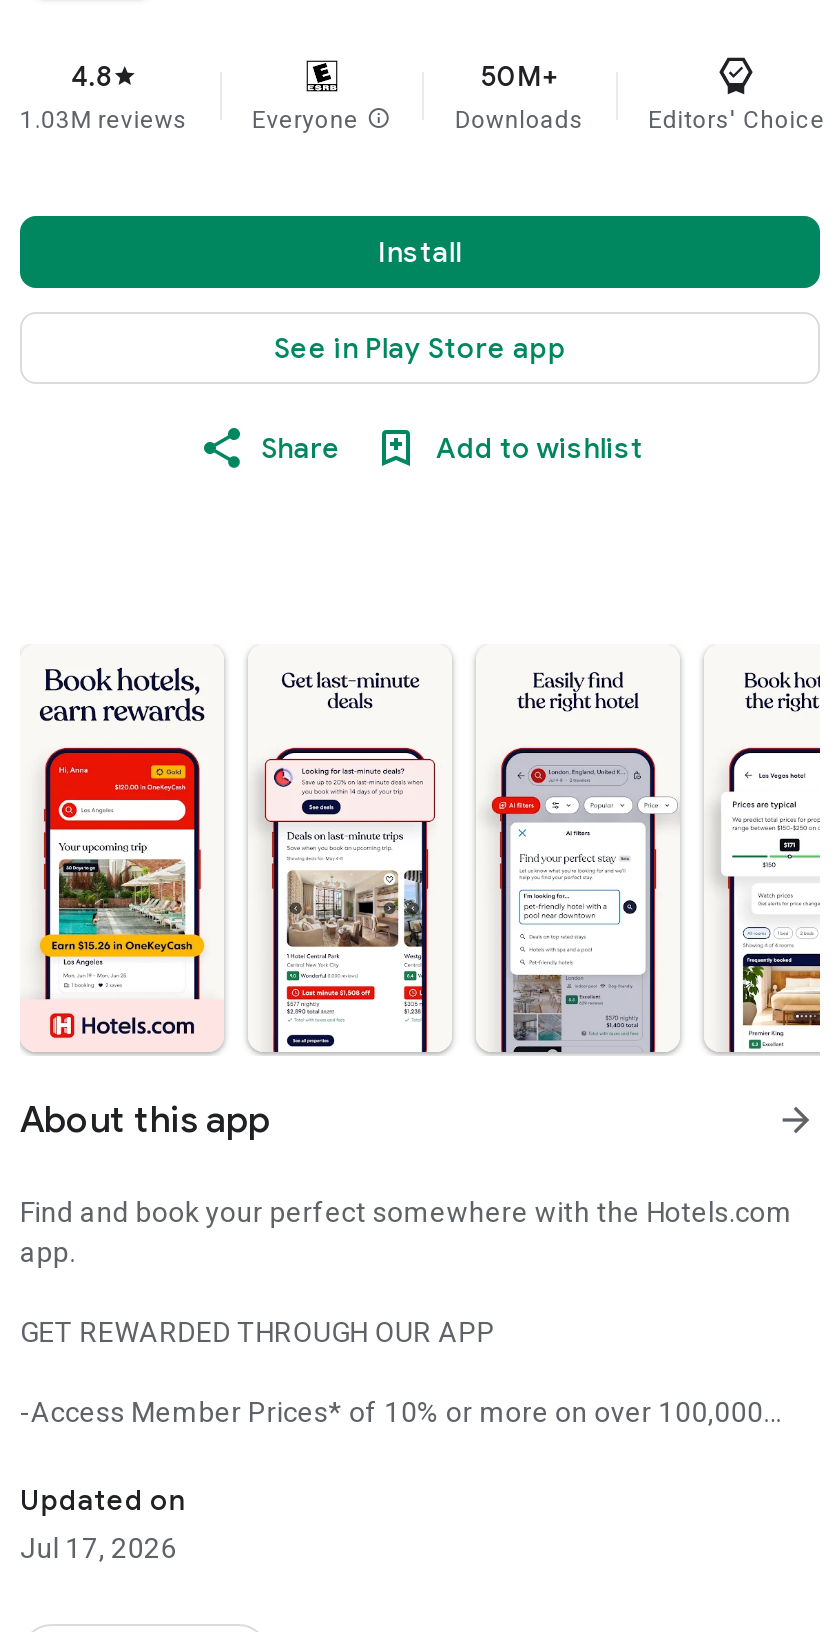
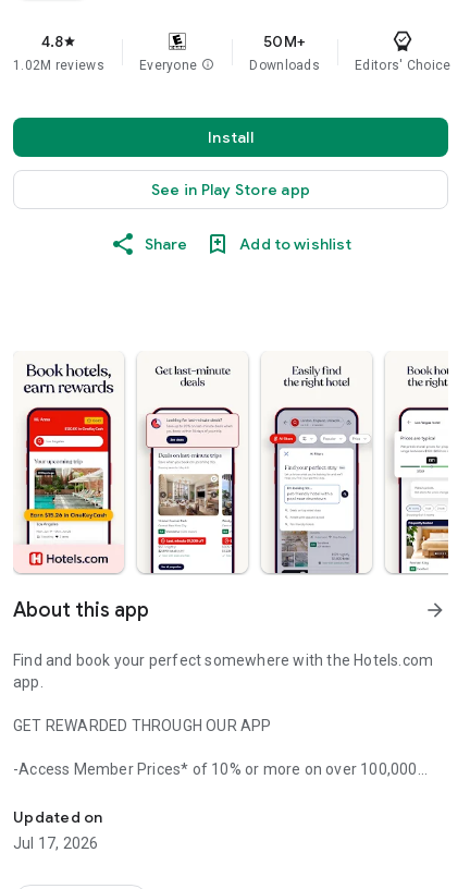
- 1.03M reviews
+ 1.02M reviews
